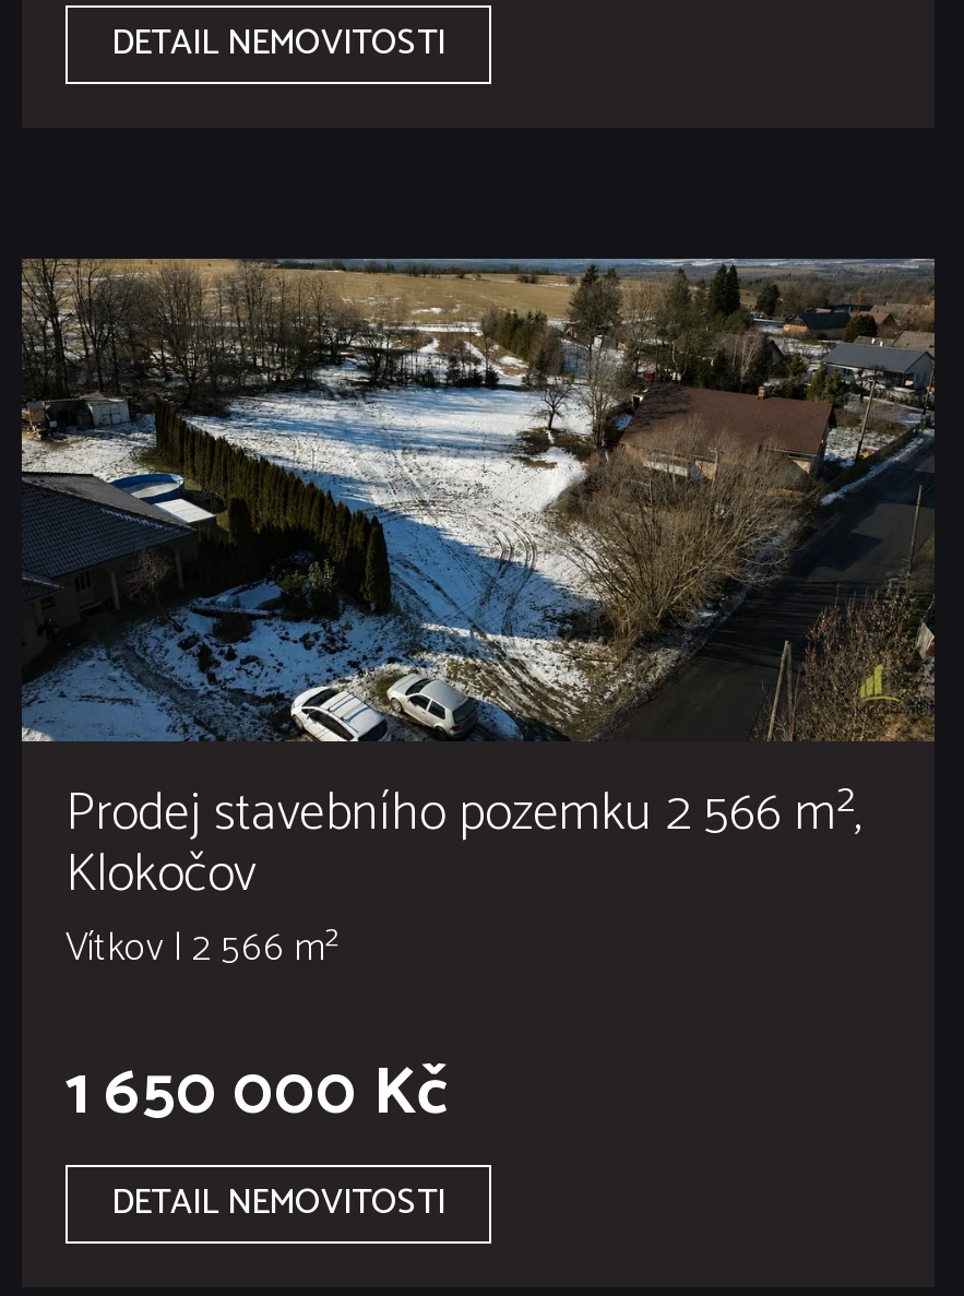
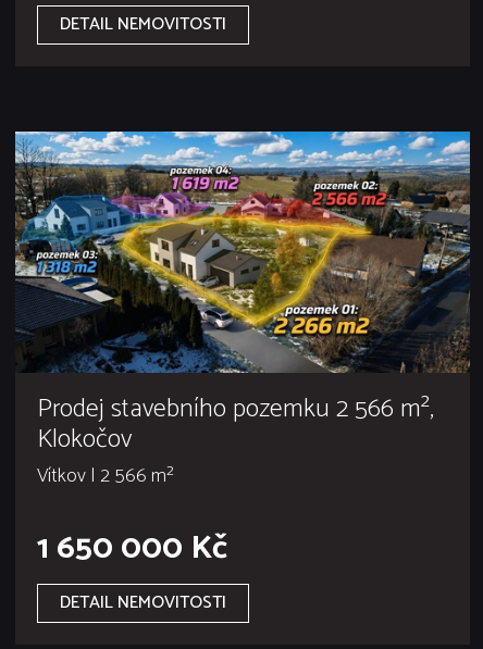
- [image]
+ [image]
